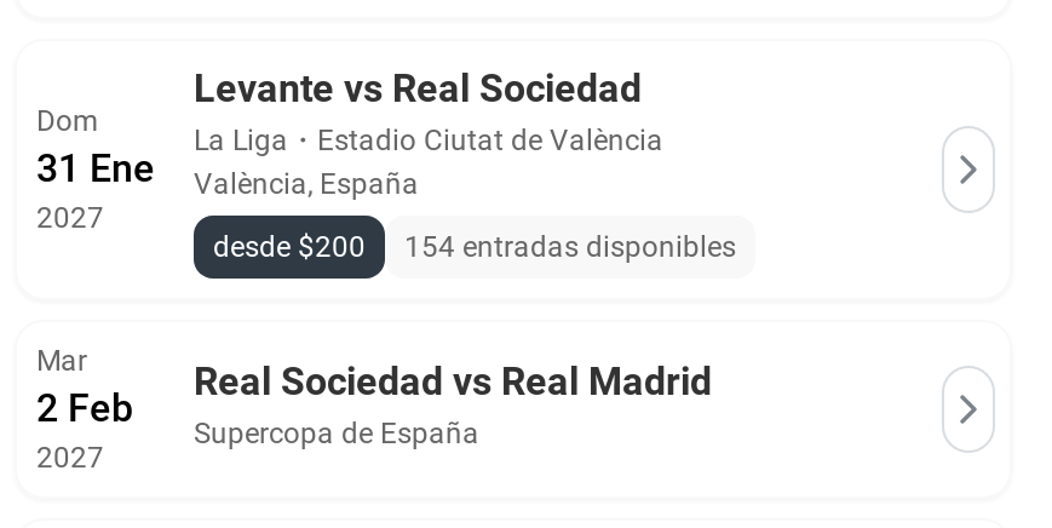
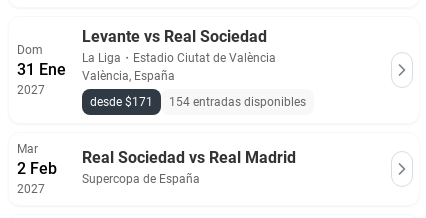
- desde $200 154 entradas disponibles
+ desde $171 154 entradas disponibles
